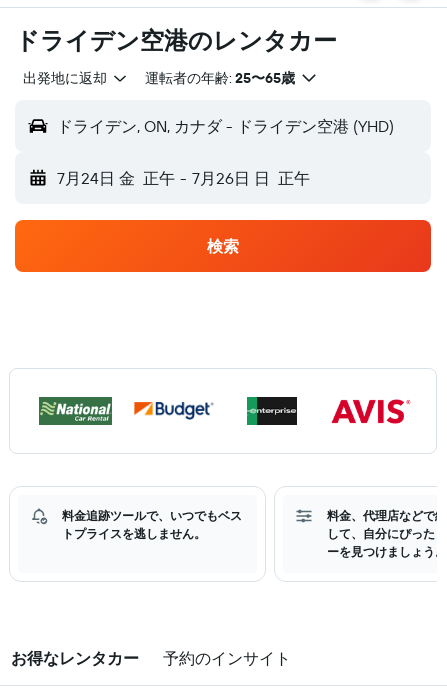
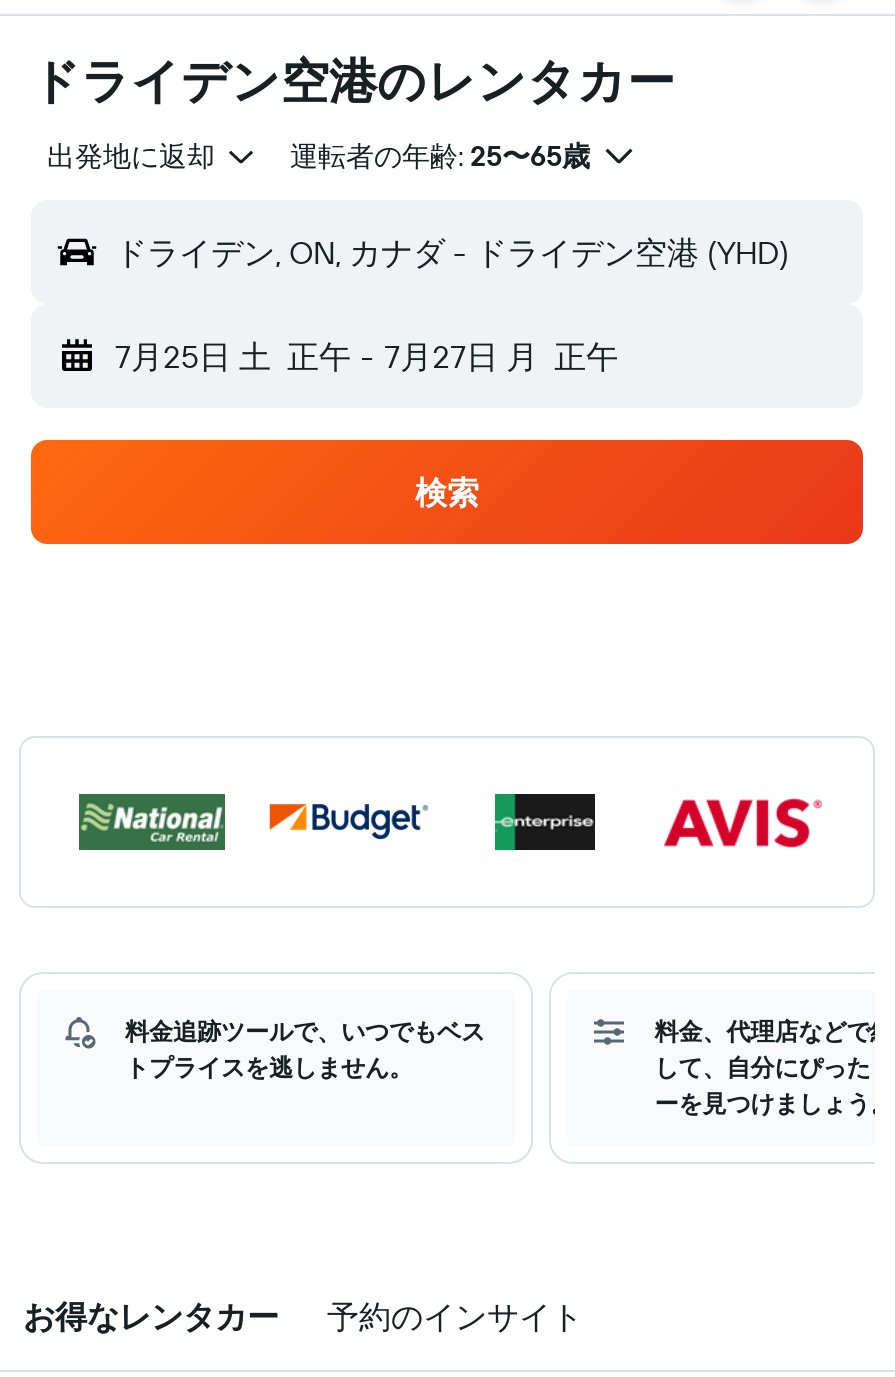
- 7月24日 金 正午 - 7月26日 日 正午
+ 7月25日 土 正午 - 7月27日 月 正午
